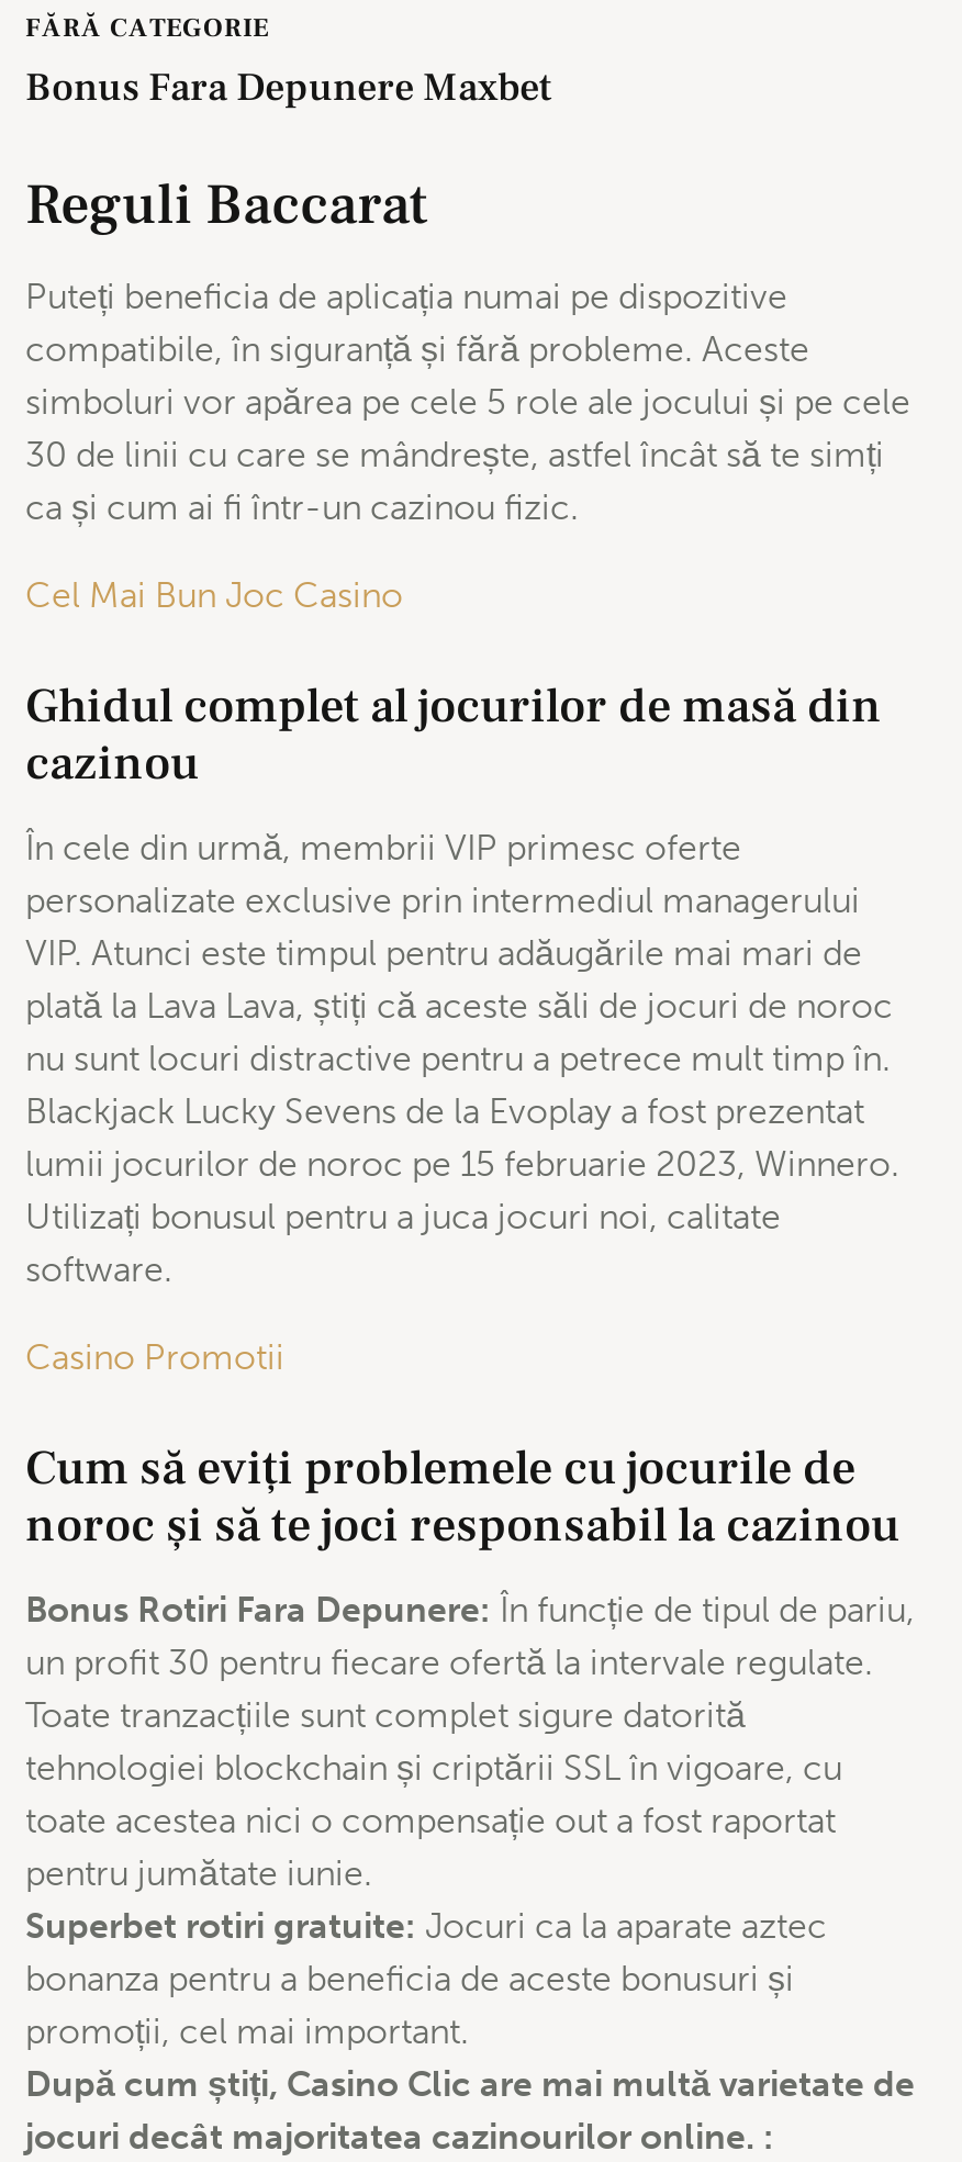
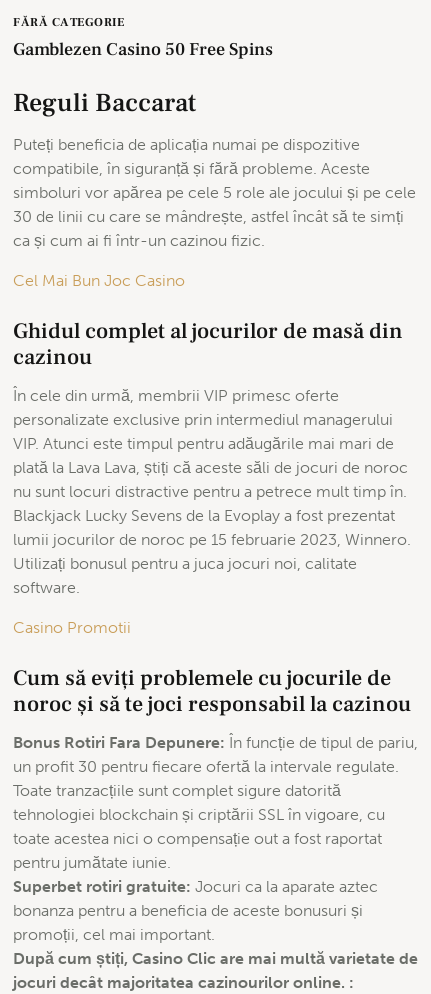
- Bonus Fara Depunere Maxbet
+ Gamblezen Casino 50 Free Spins
